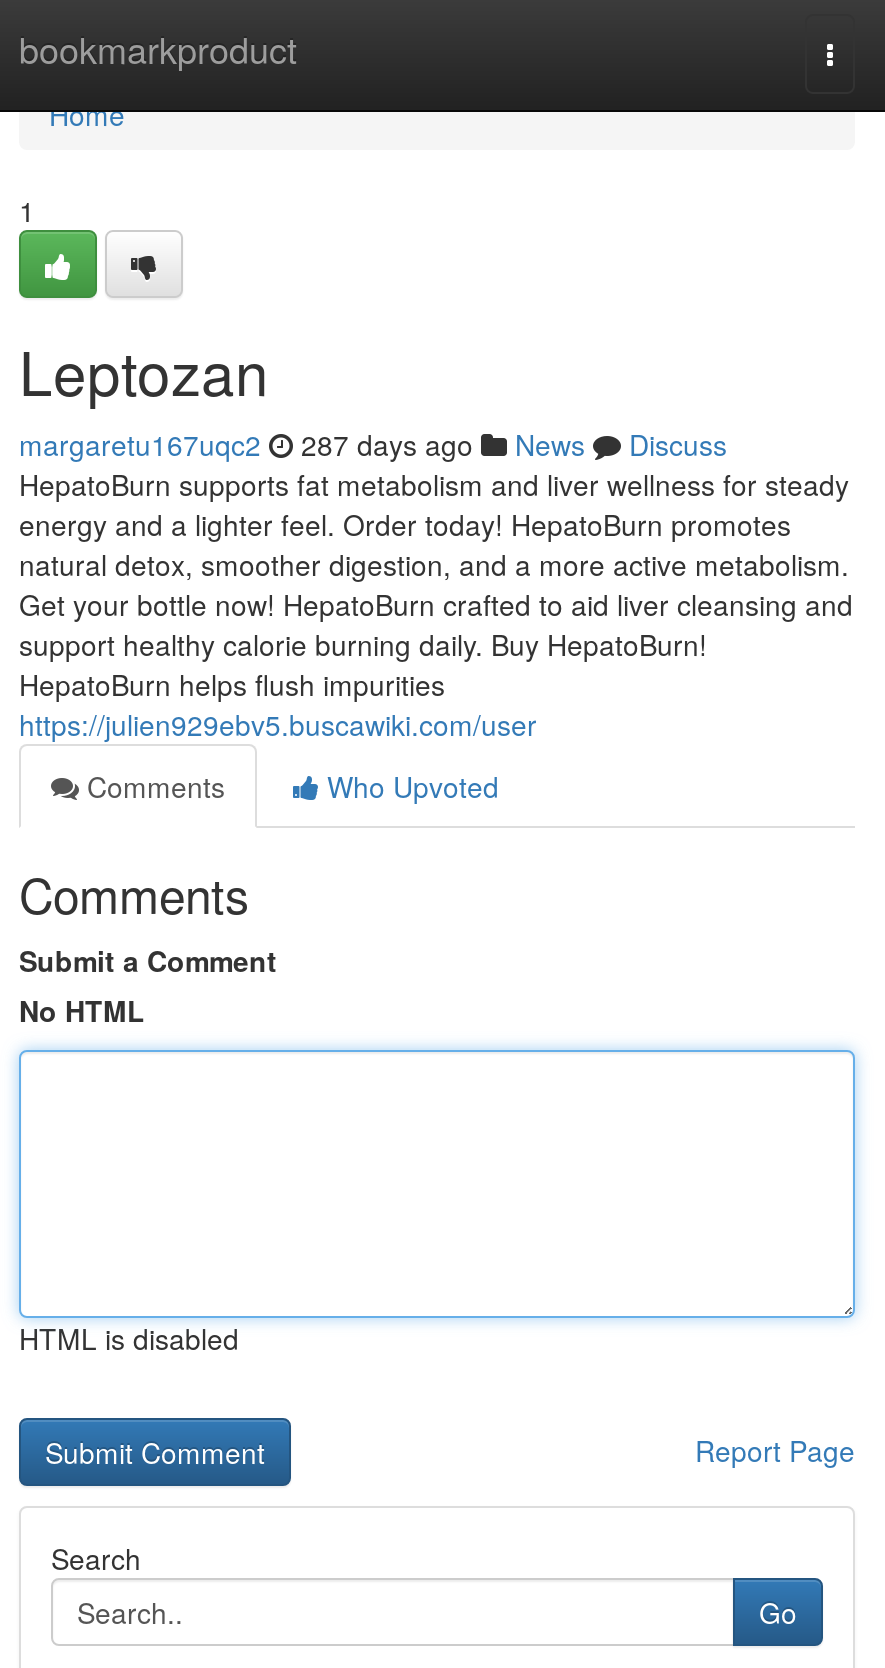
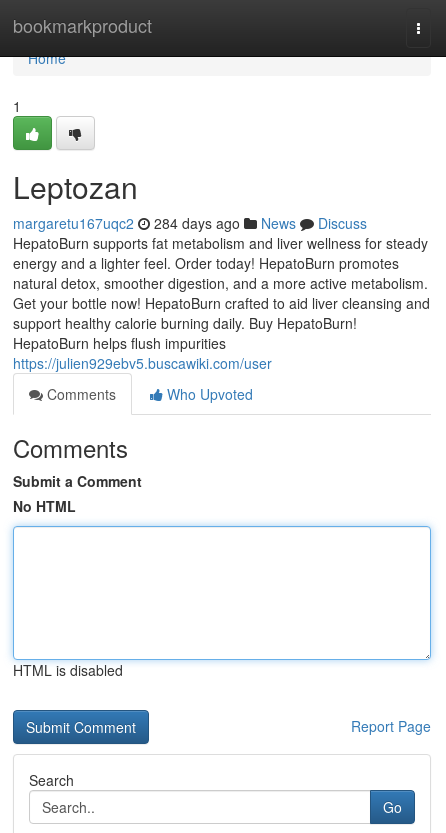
- margaretu167uqc2 287 days ago News Discuss
+ margaretu167uqc2 284 days ago News Discuss
